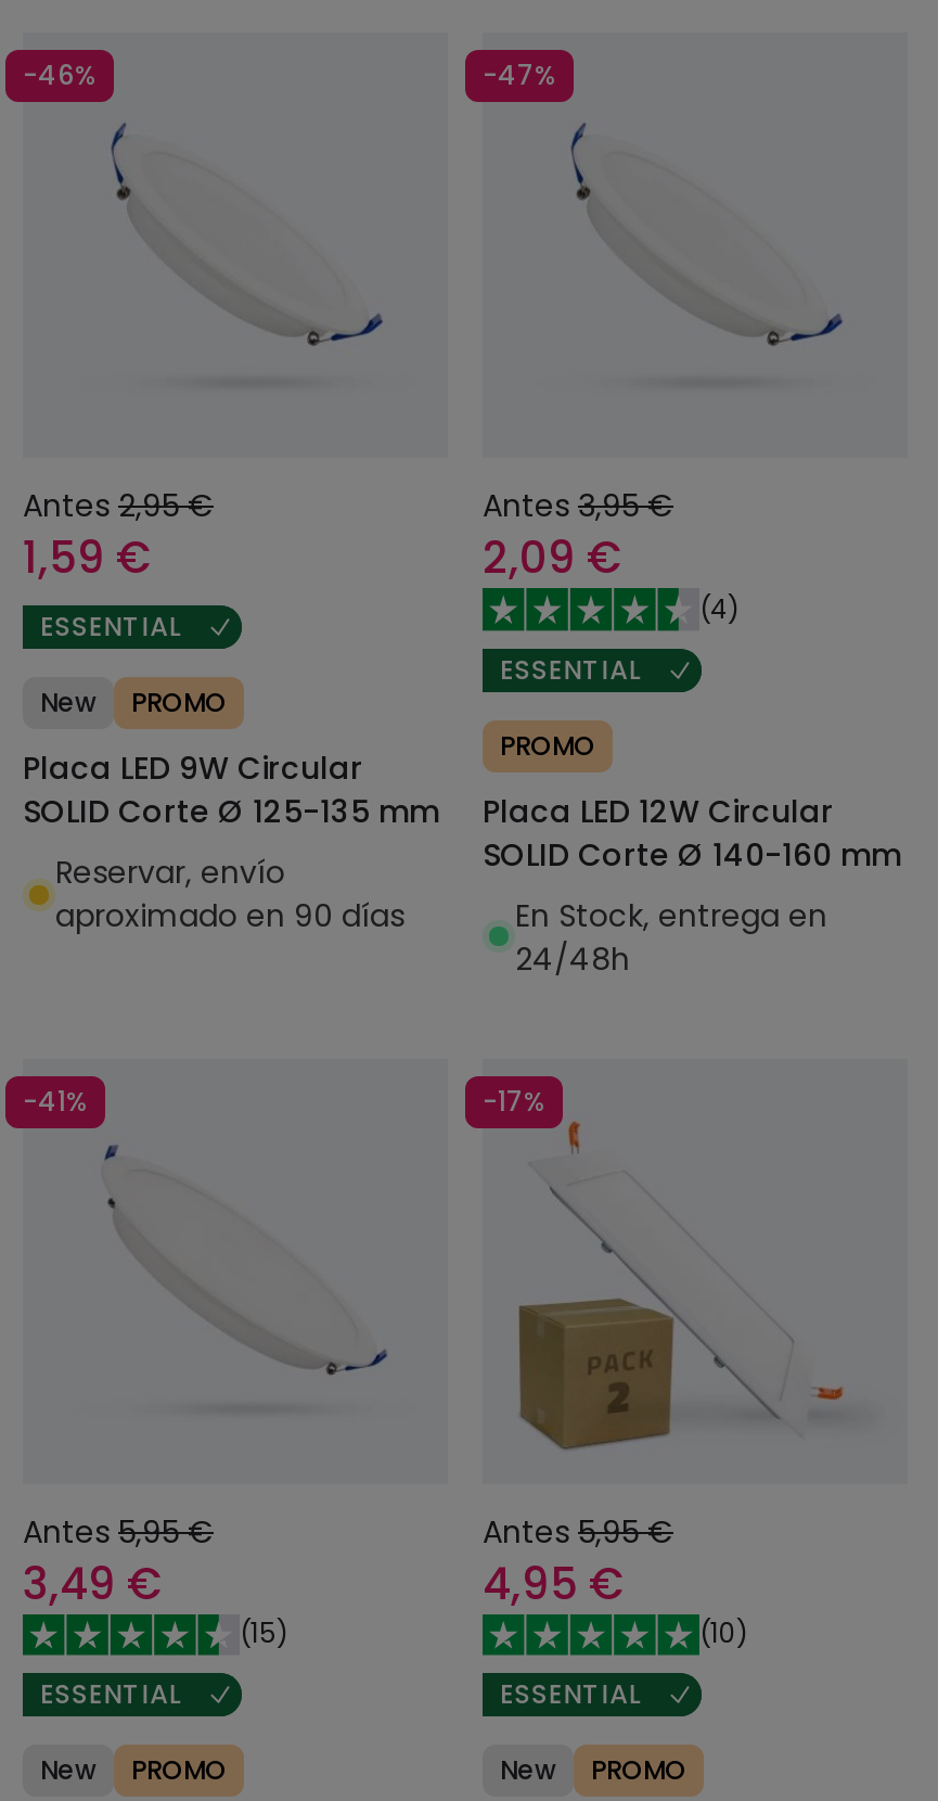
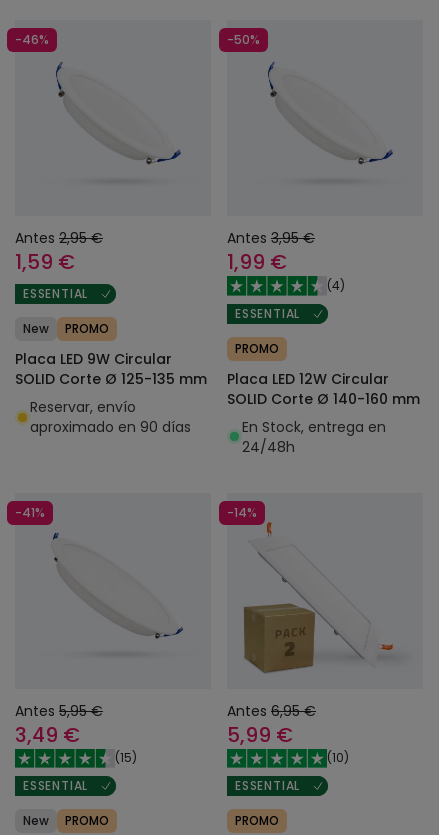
- -47%
+ -50%

- 2,09 €
+ 1,99 €

- -17%
+ -14%

- Antes 5,95 €
- 4,95 €
+ Antes 6,95 €
+ 5,99 €

- New
